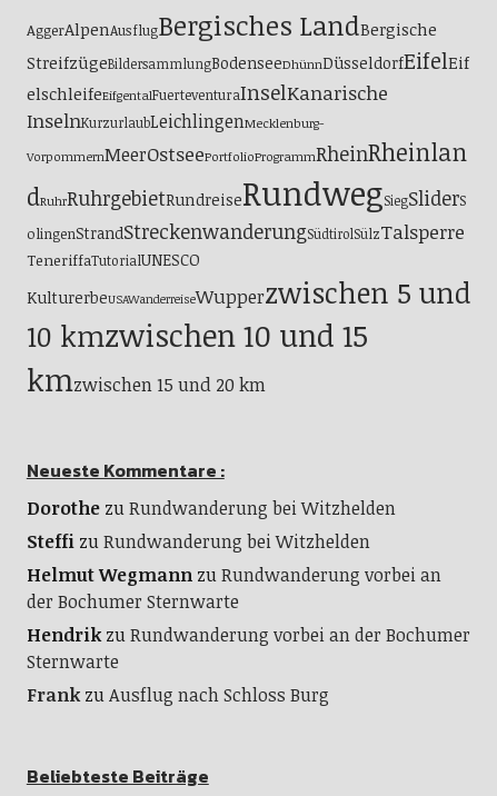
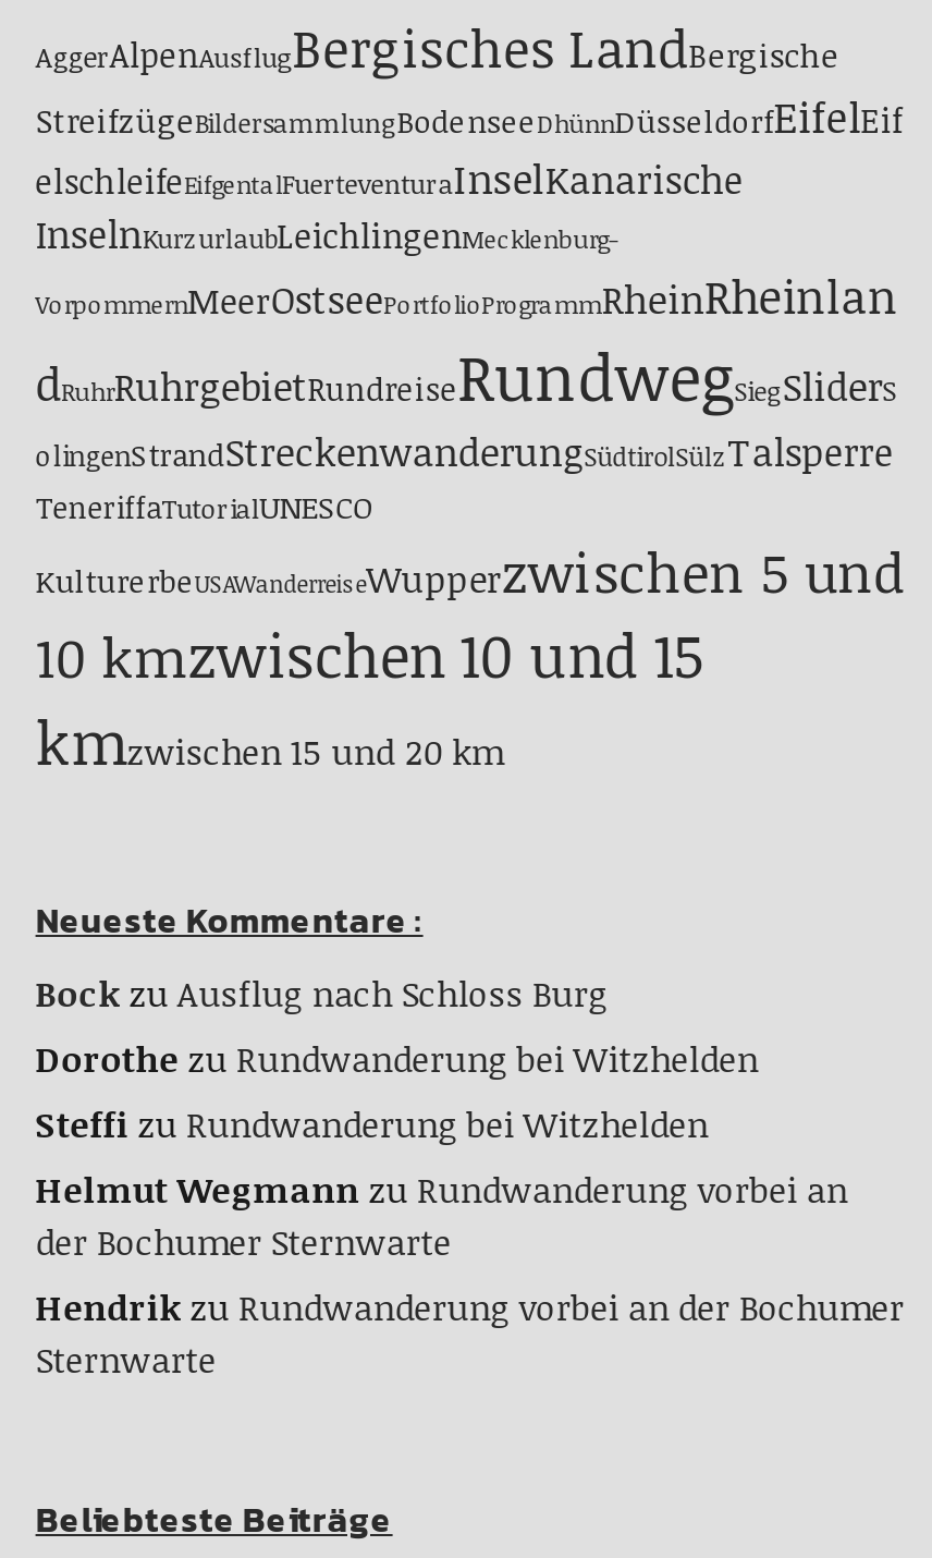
+ Bock zu Ausflug nach Schloss Burg

moved down: Dorothe zu Rundwanderung bei Witzhelden | Steffi zu Rundwanderung bei Witzhelden | Helmut Wegmann zu Rundwanderung vorbei an | der Bochumer Sternwarte | Hendrik zu Rundwanderung vorbei an der Bochumer | Sternwarte

- Frank zu Ausflug nach Schloss Burg
